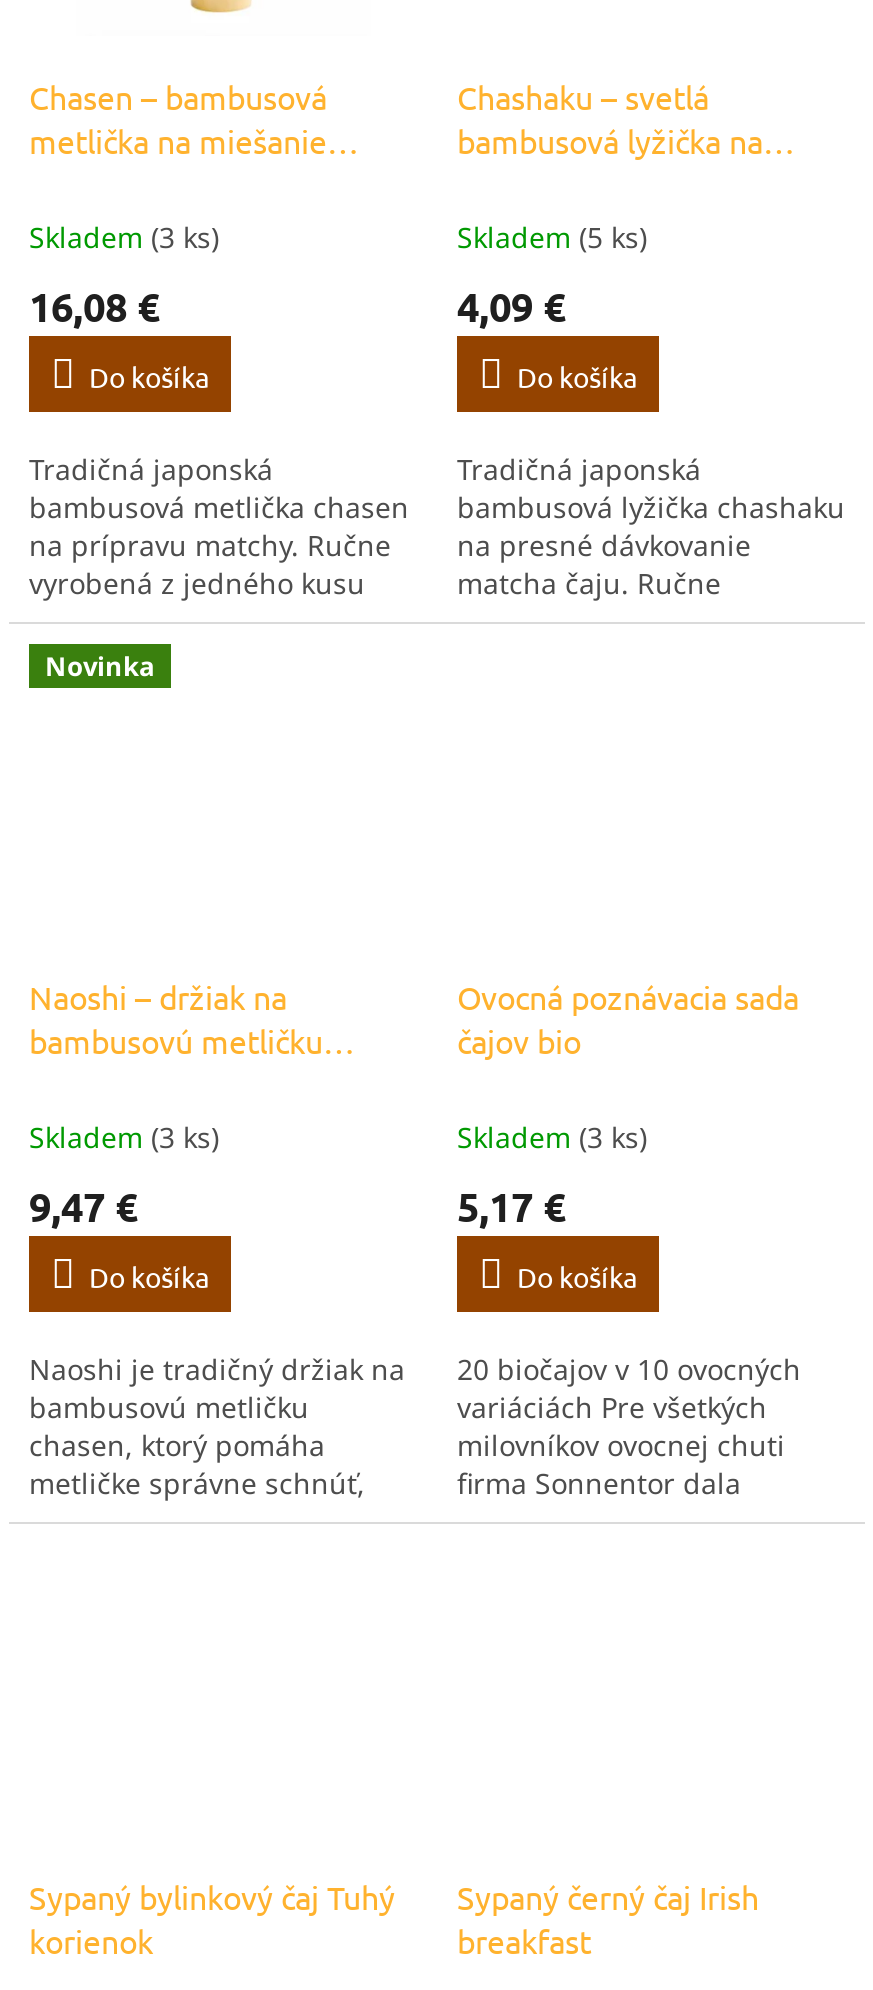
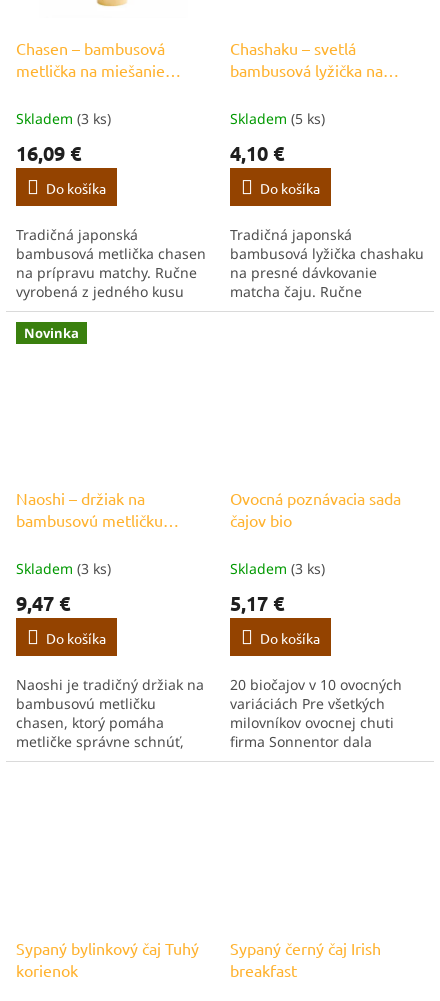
- 16,08 €
+ 16,09 €

- 4,09 €
+ 4,10 €
